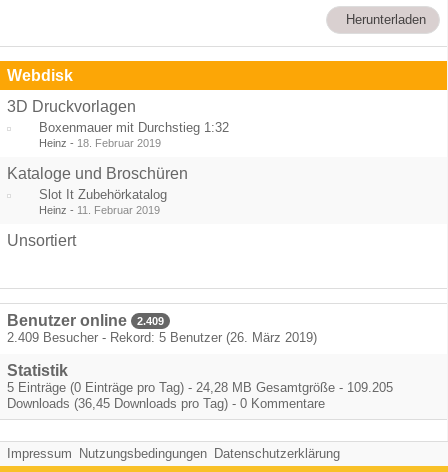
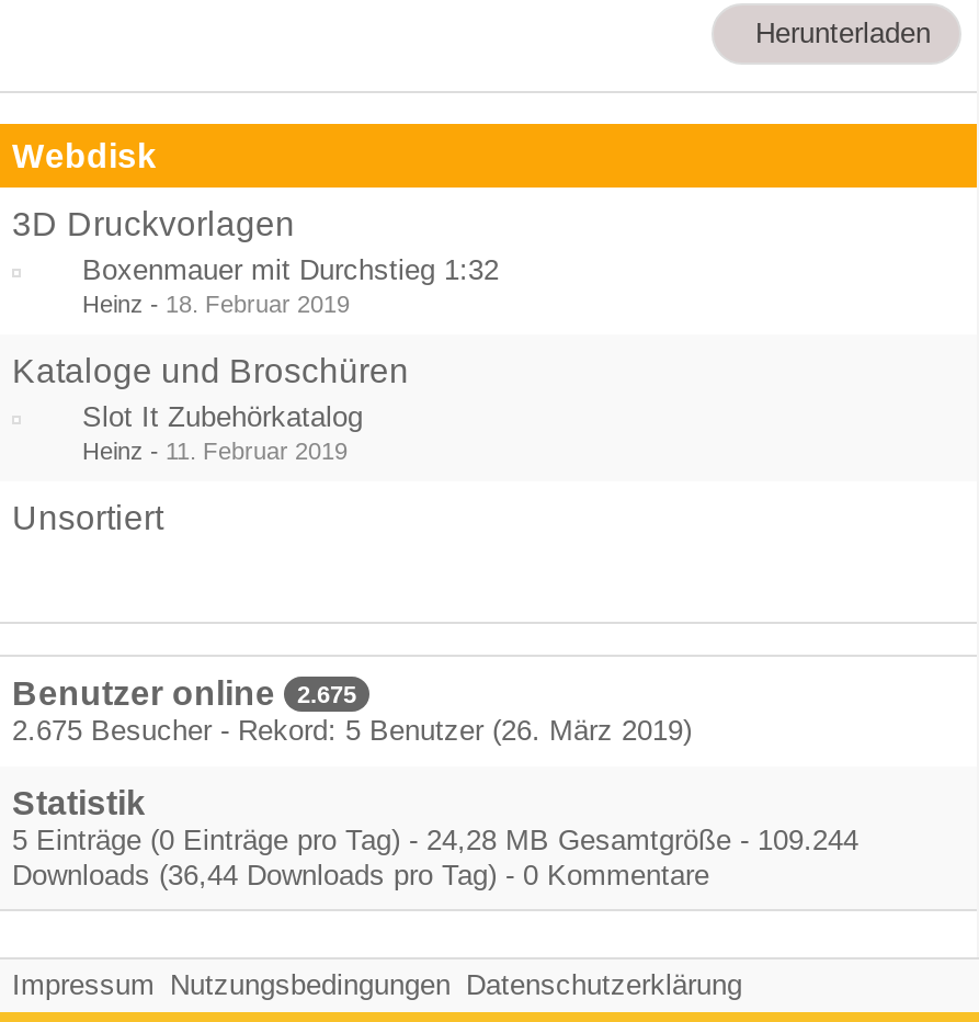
- Benutzer online 2.409
+ Benutzer online 2.675

- 2.409 Besucher - Rekord: 5 Benutzer (26. März 2019)
+ 2.675 Besucher - Rekord: 5 Benutzer (26. März 2019)

- 5 Einträge (0 Einträge pro Tag) - 24,28 MB Gesamtgröße - 109.205
+ 5 Einträge (0 Einträge pro Tag) - 24,28 MB Gesamtgröße - 109.244

- Downloads (36,45 Downloads pro Tag) - 0 Kommentare
+ Downloads (36,44 Downloads pro Tag) - 0 Kommentare
